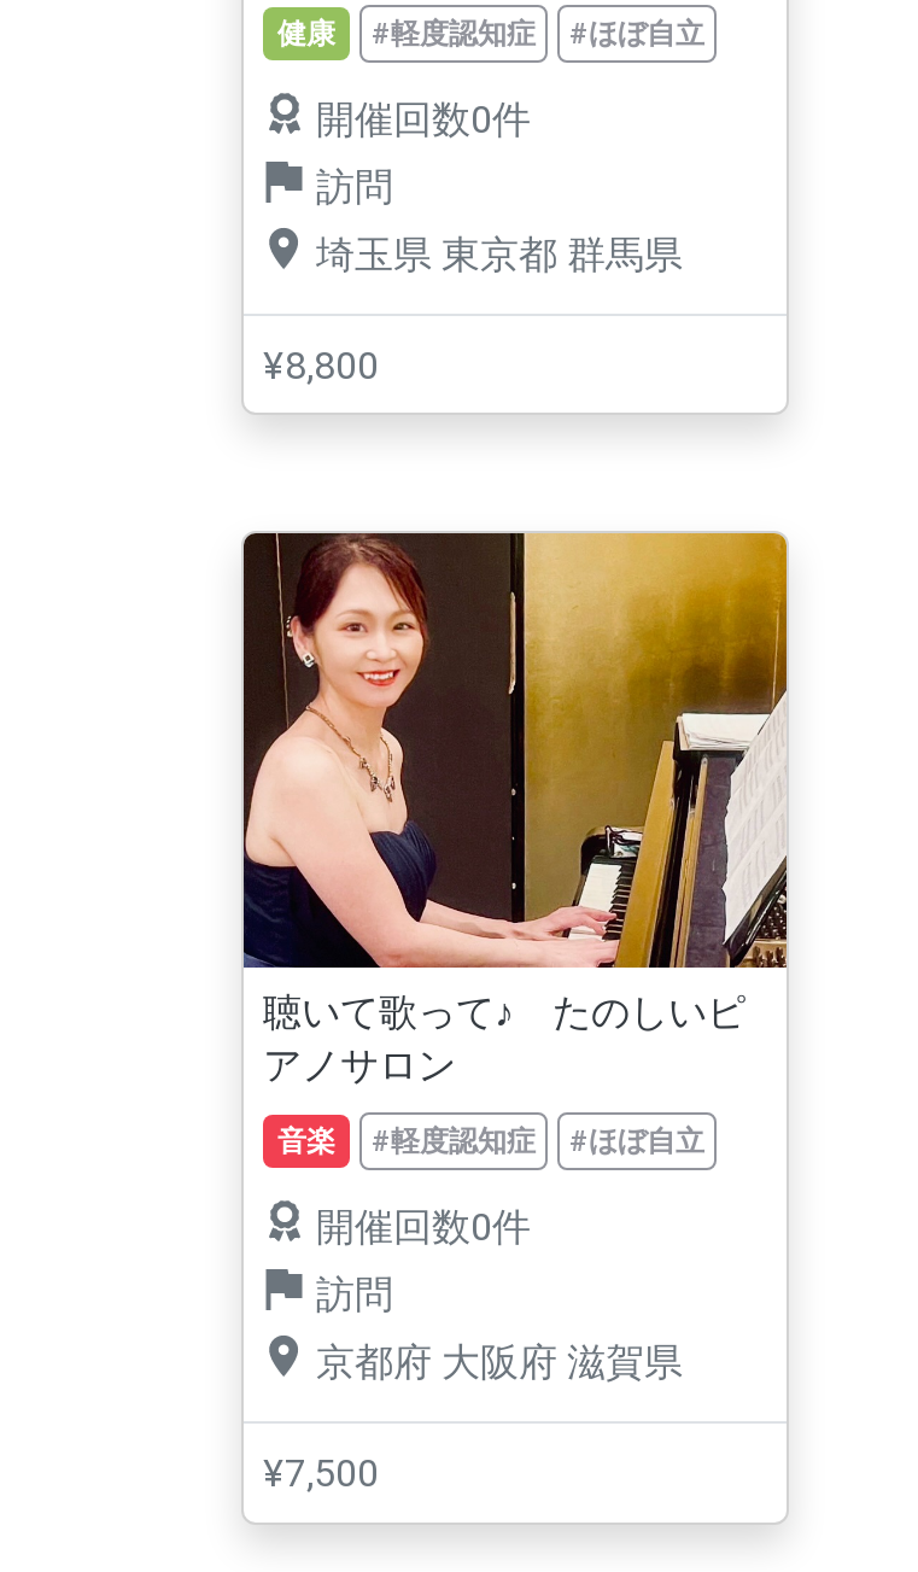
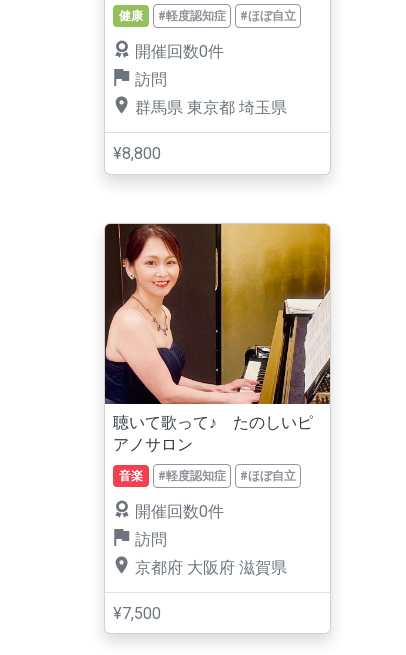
- 埼玉県 東京都 群馬県
+ 群馬県 東京都 埼玉県
